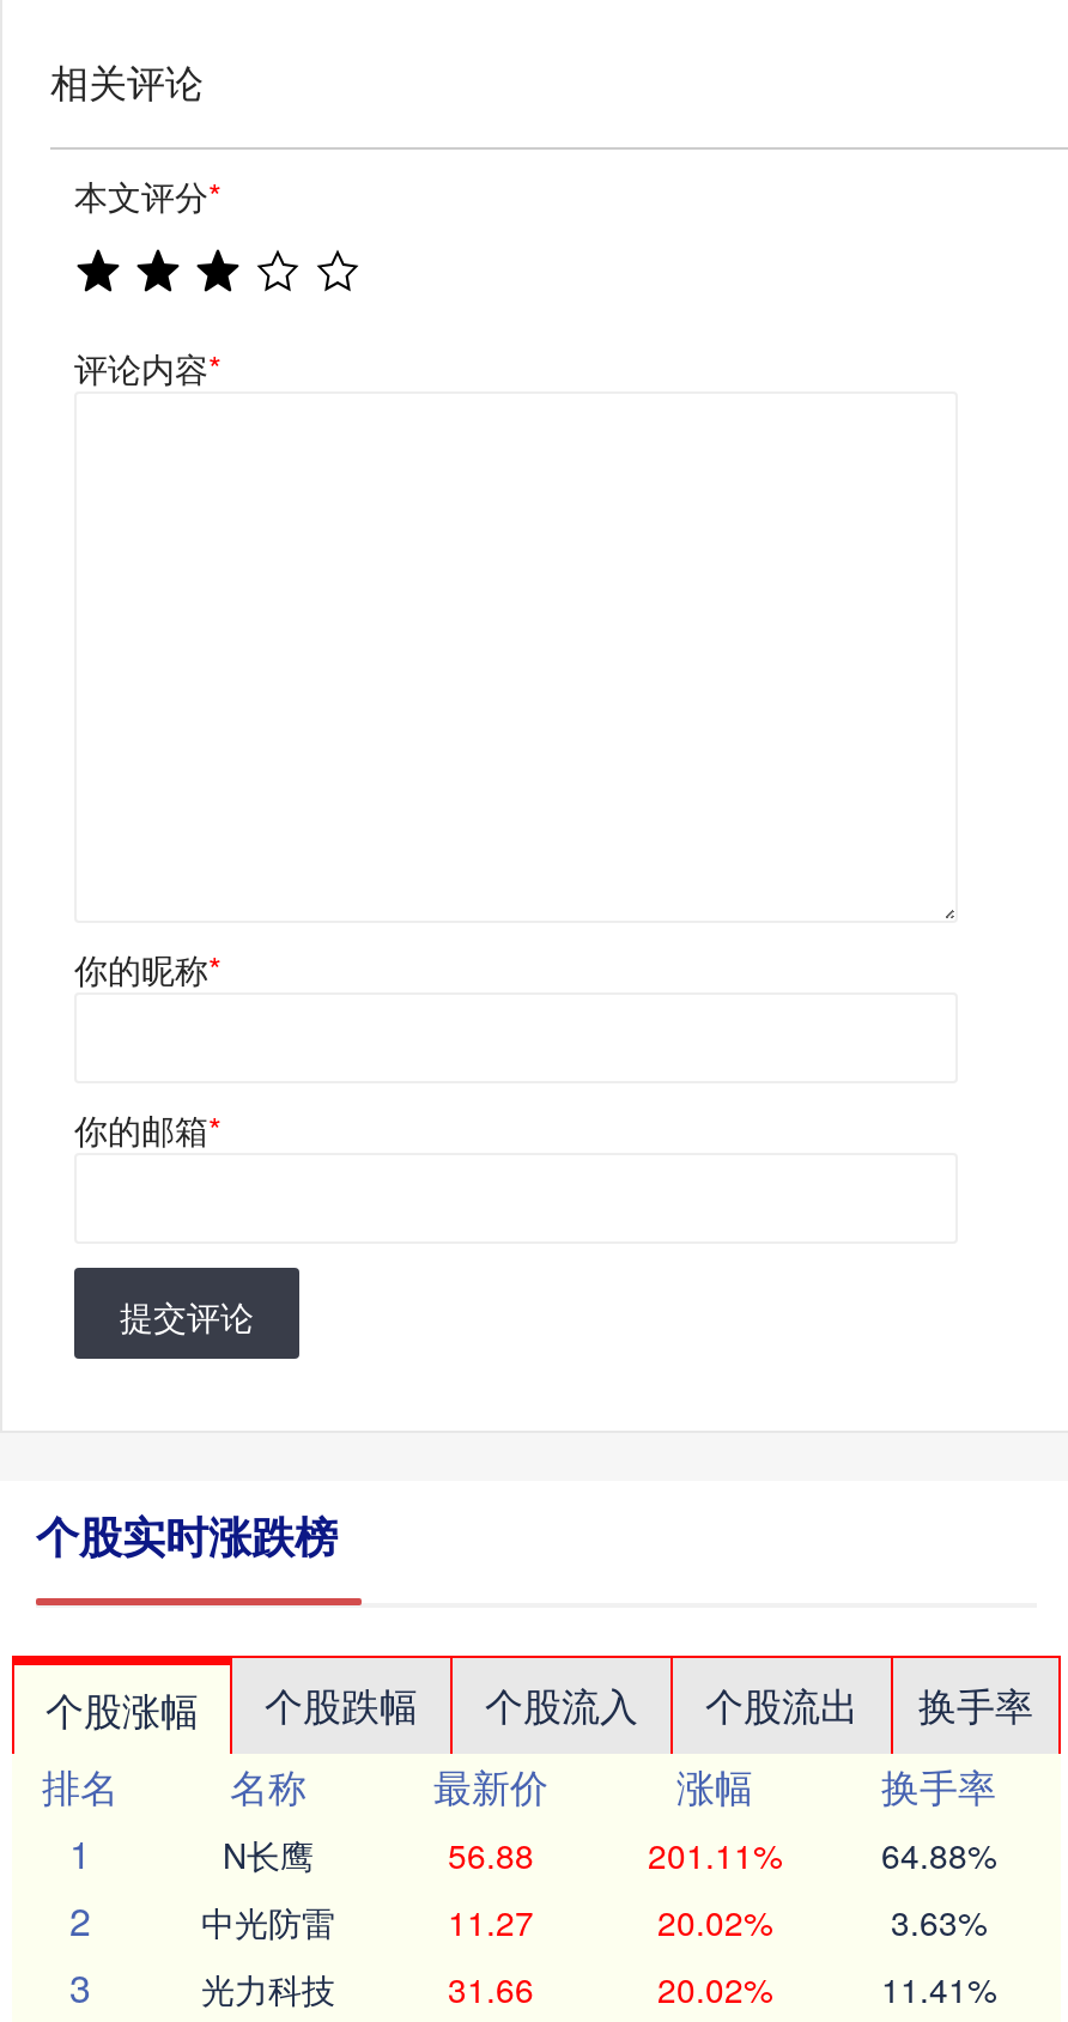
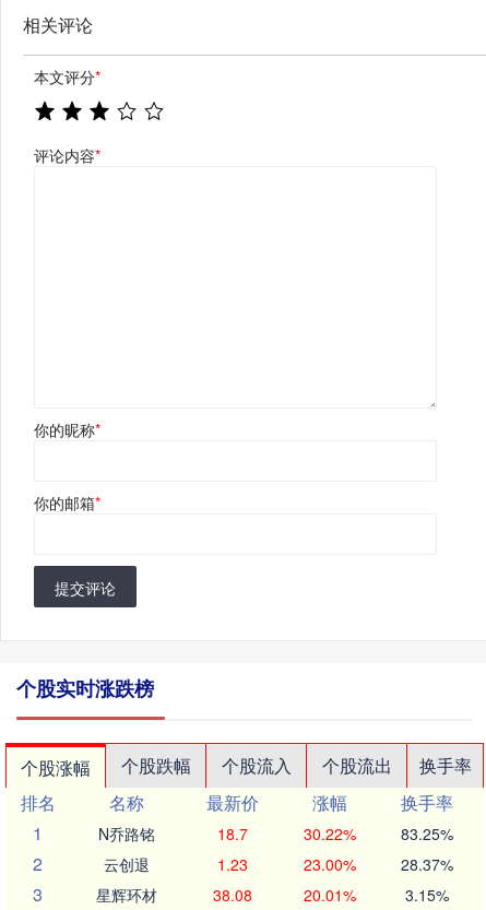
- N长鹰
- 56.88
- 201.11%
- 64.88%
+ N乔路铭
+ 18.7
+ 30.22%
+ 83.25%

- 中光防雷
- 11.27
- 20.02%
- 3.63%
+ 云创退
+ 1.23
+ 23.00%
+ 28.37%

- 光力科技
- 31.66
- 20.02%
- 11.41%
+ 星辉环材
+ 38.08
+ 20.01%
+ 3.15%
